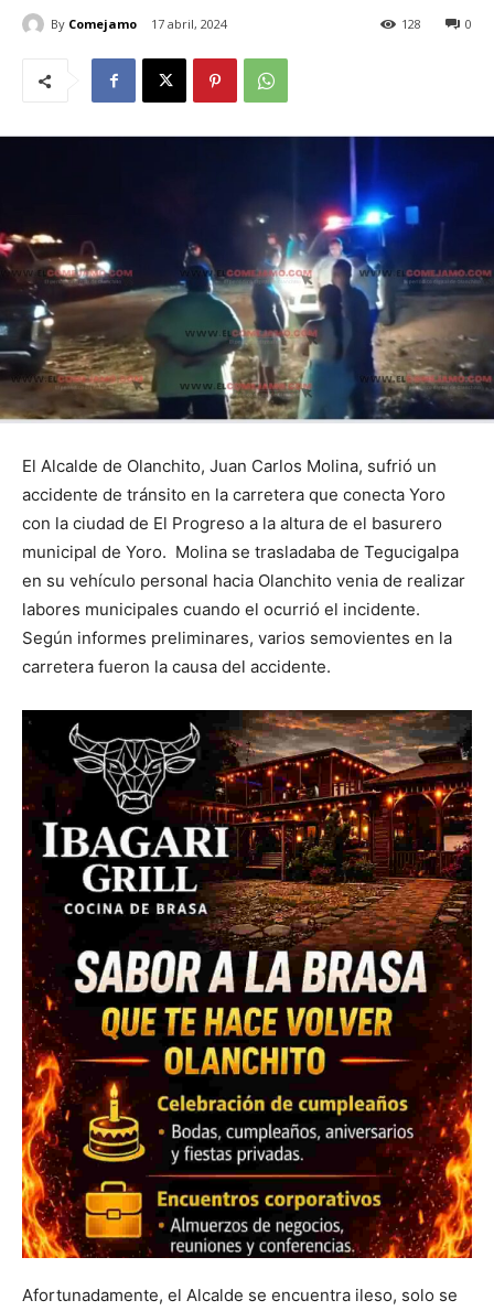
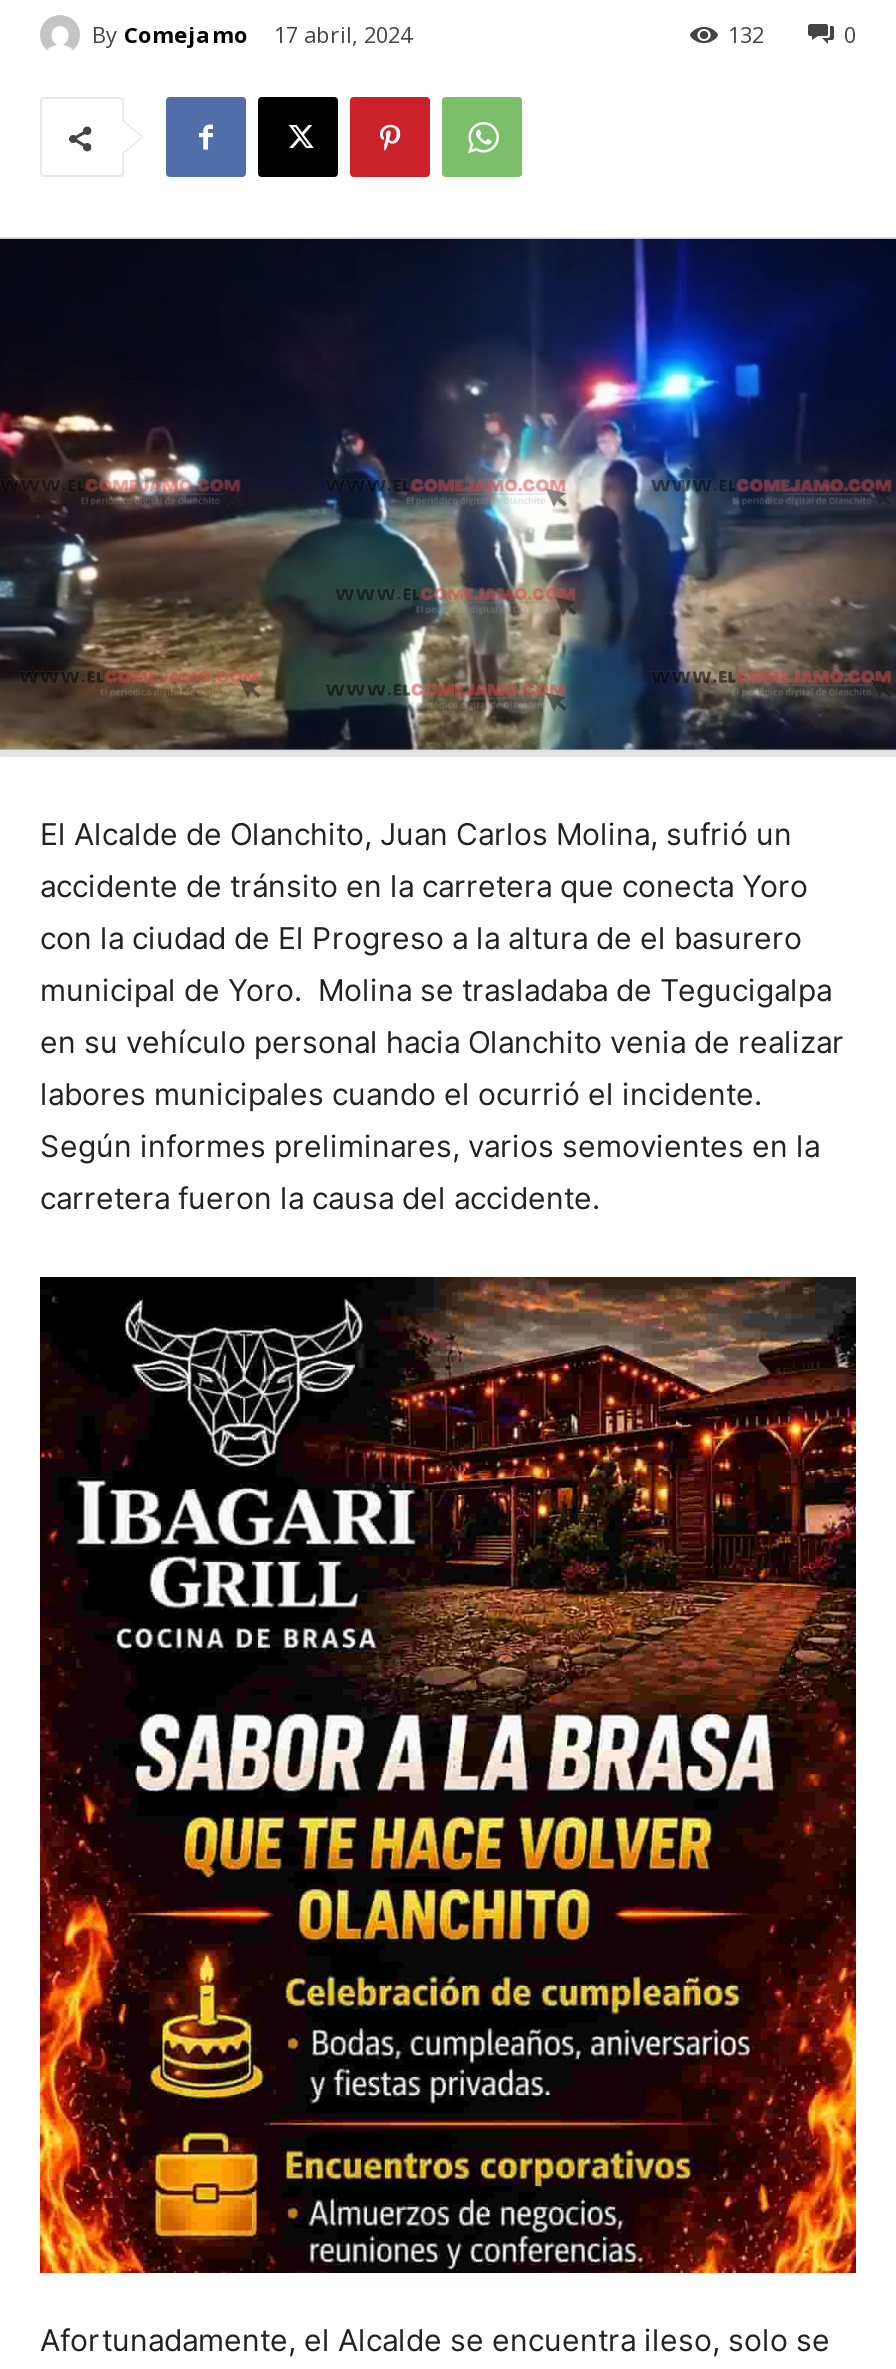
- 128
+ 132
